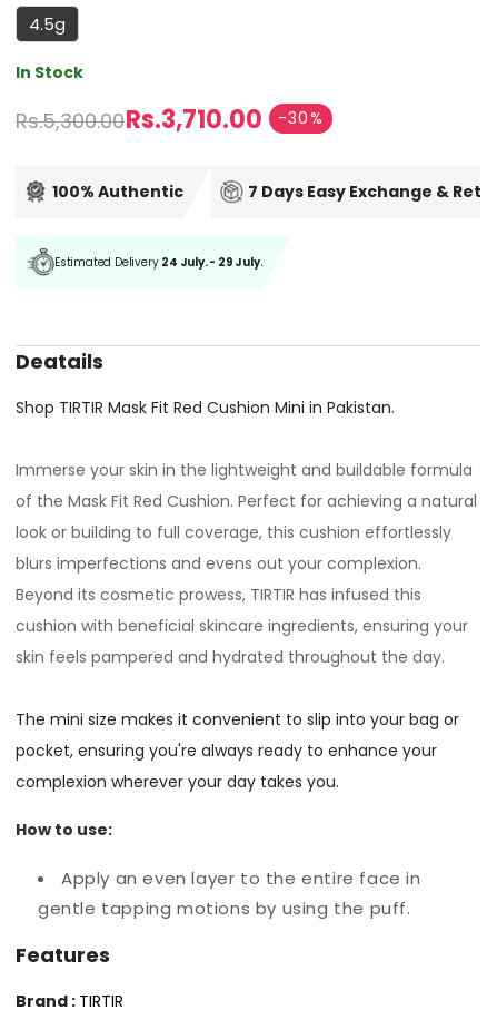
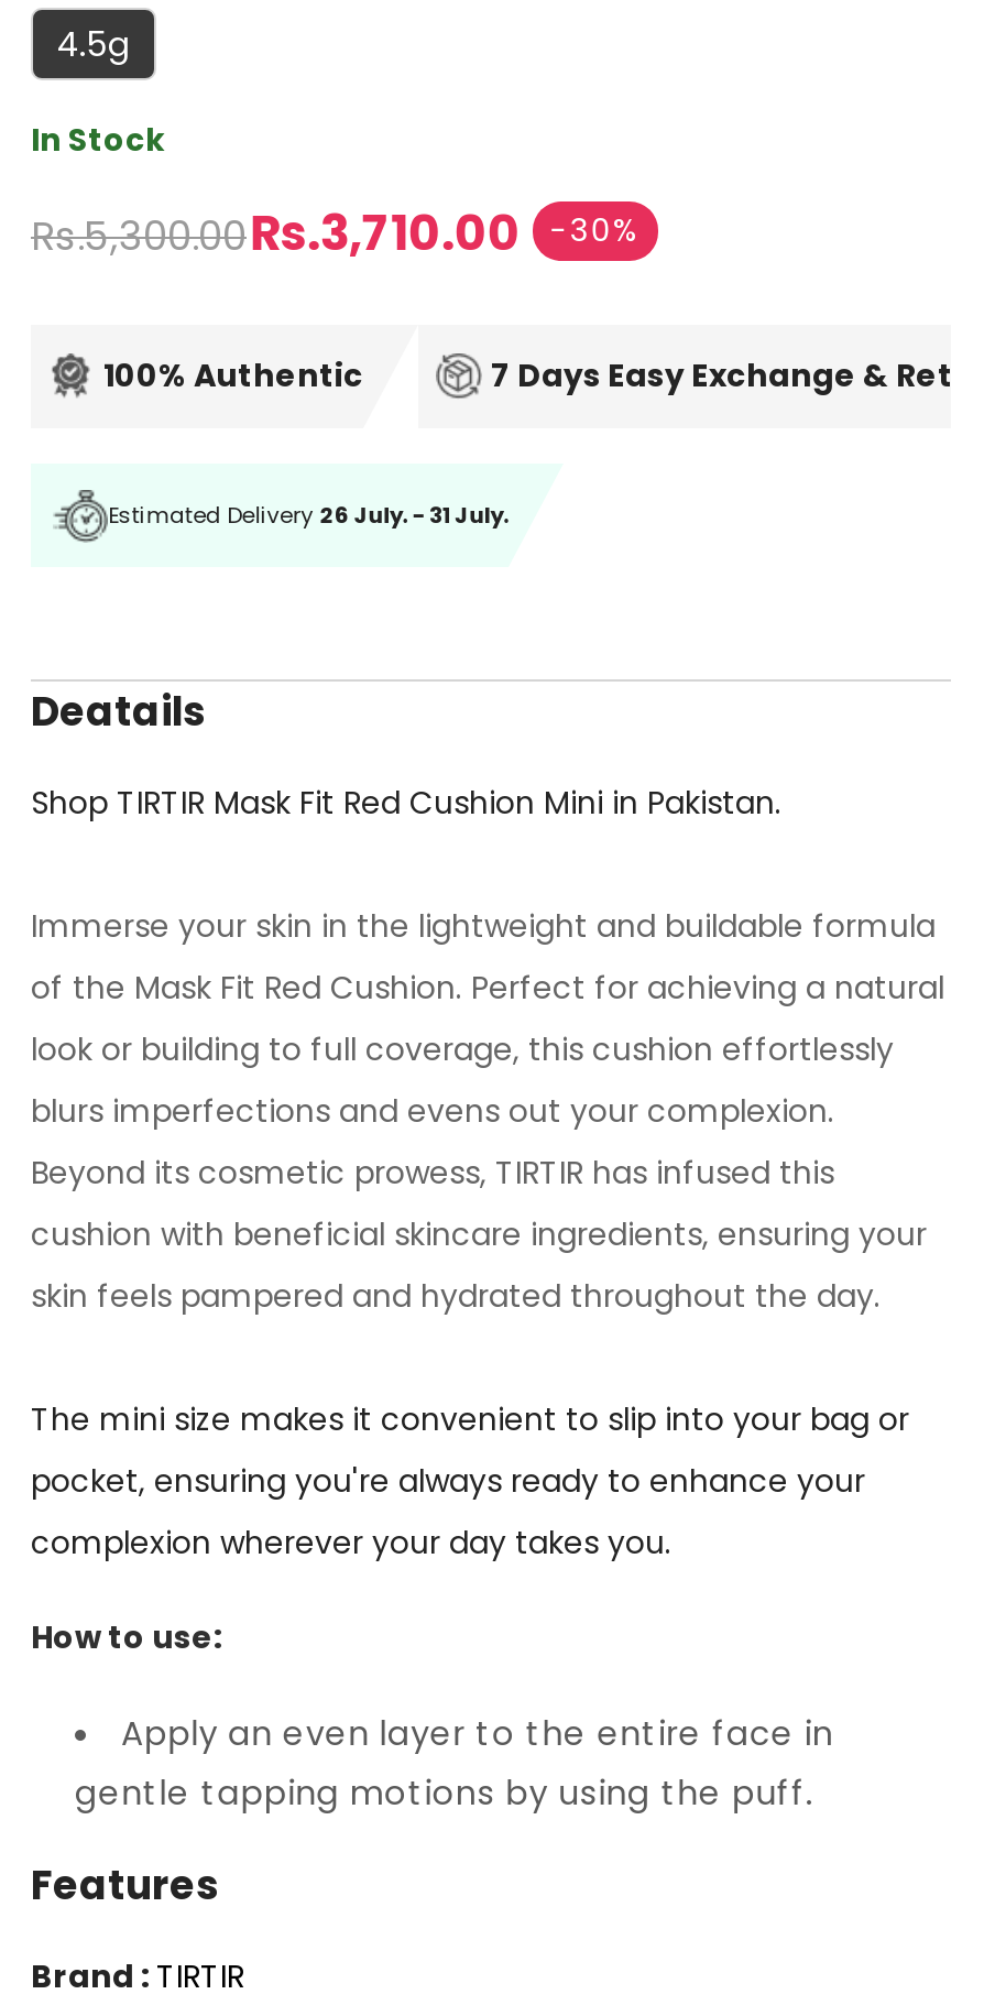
- Estimated Delivery 24 July. - 29 July.
+ Estimated Delivery 26 July. - 31 July.
